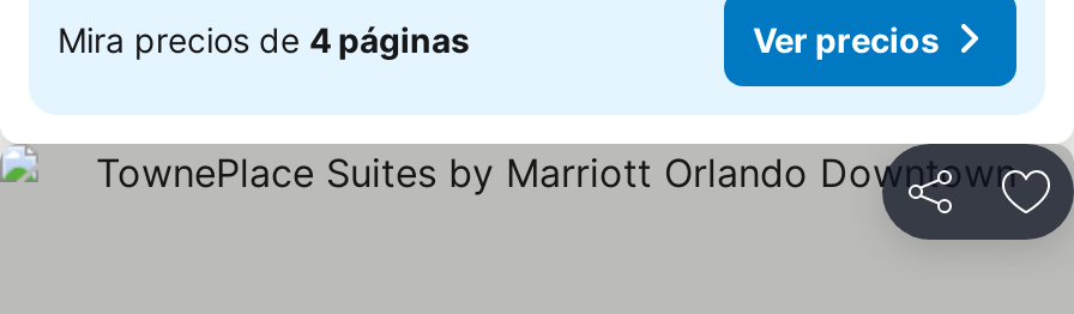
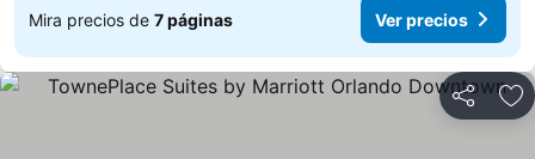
- Mira precios de 4 páginas
+ Mira precios de 7 páginas
